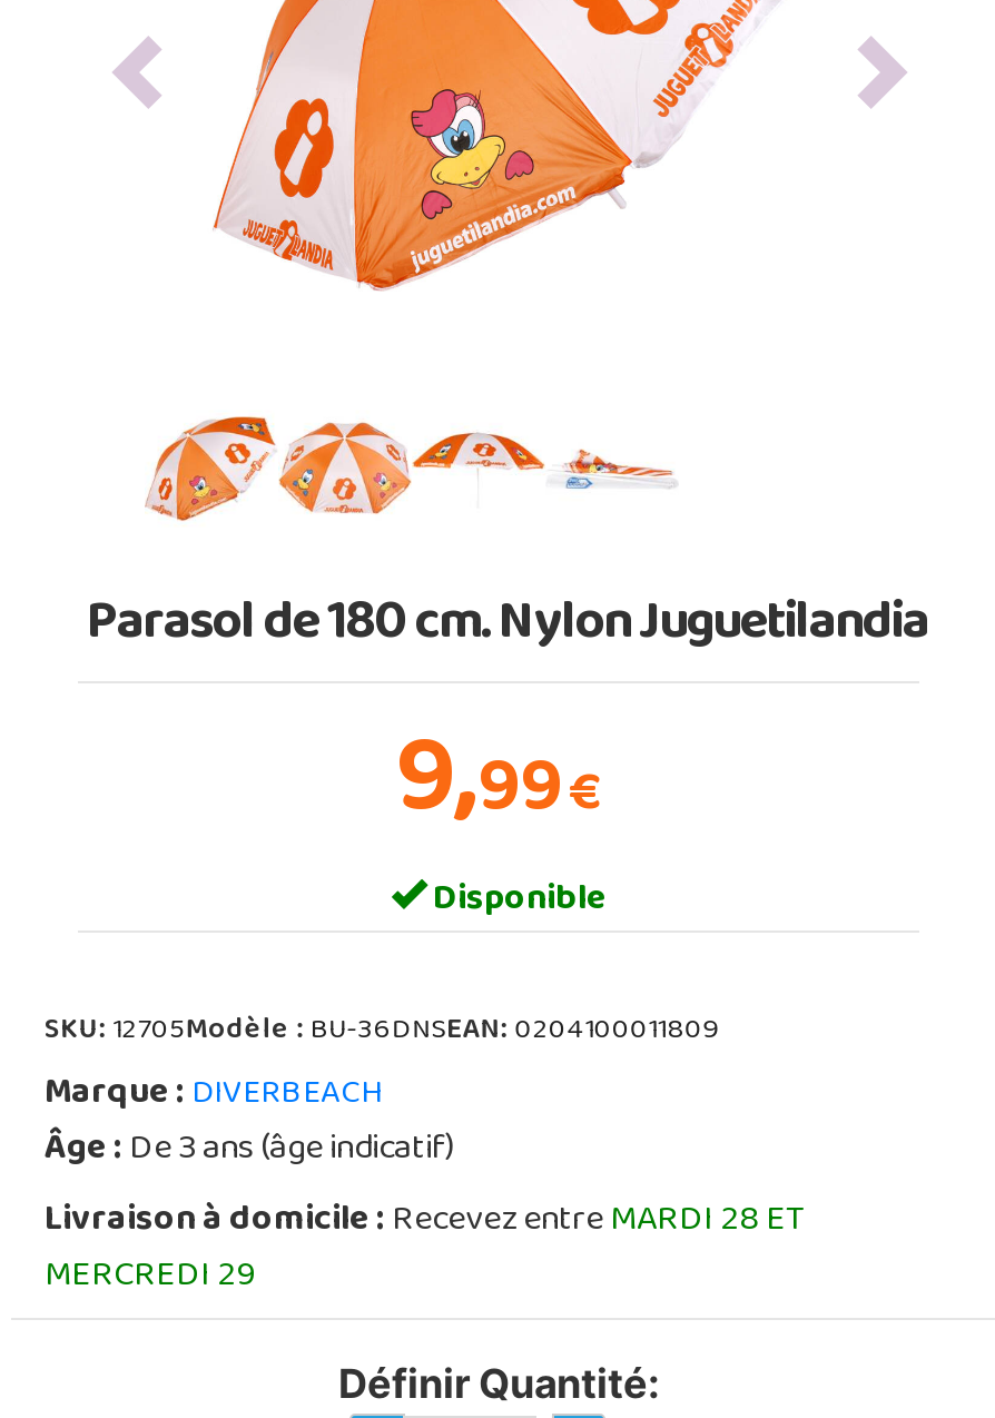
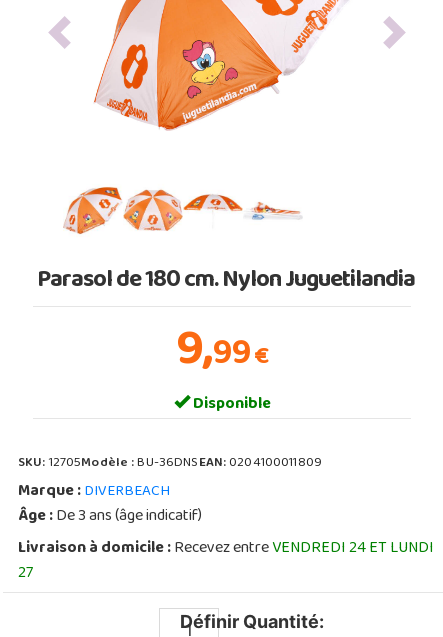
- Livraison à domicile : Recevez entreMARDI 28 ET
- MERCREDI 29
+ Livraison à domicile : Recevez entreVENDREDI 24 ET LUNDI
+ 27
